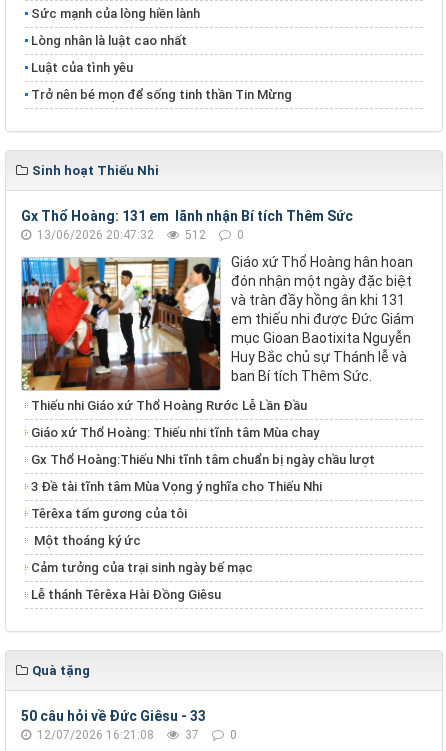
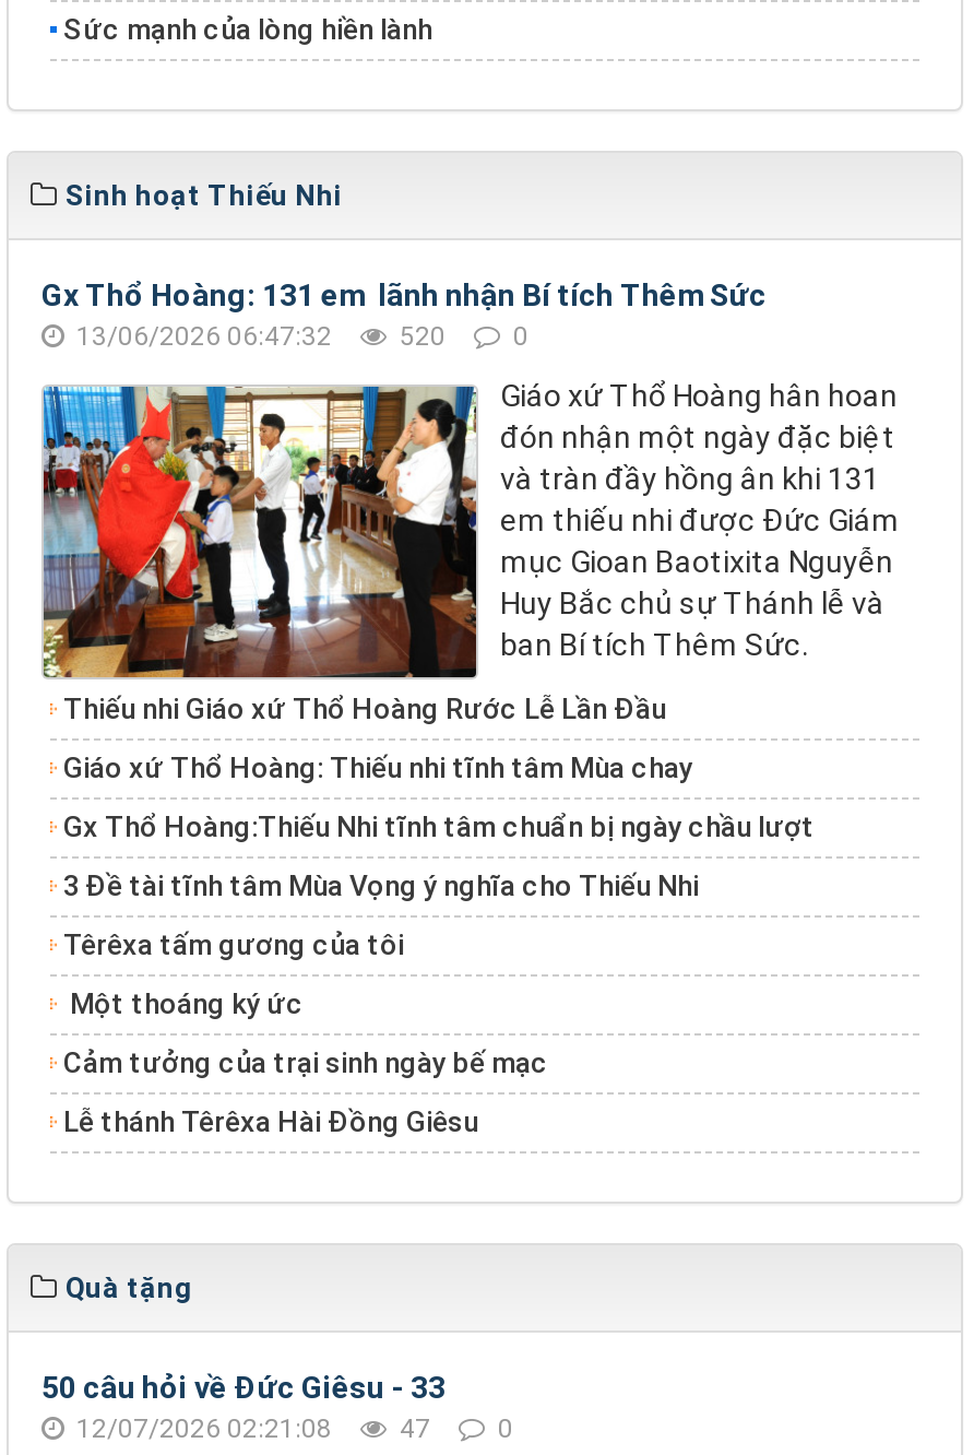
- Lòng nhân là luật cao nhất
- Luật của tình yêu
- Trở nên bé mọn để sống tinh thần Tin Mừng

- 13/06/2026 20:47:32
+ 13/06/2026 06:47:32

- 512
+ 520

- 12/07/2026 16:21:08
+ 12/07/2026 02:21:08

- 37
+ 47
